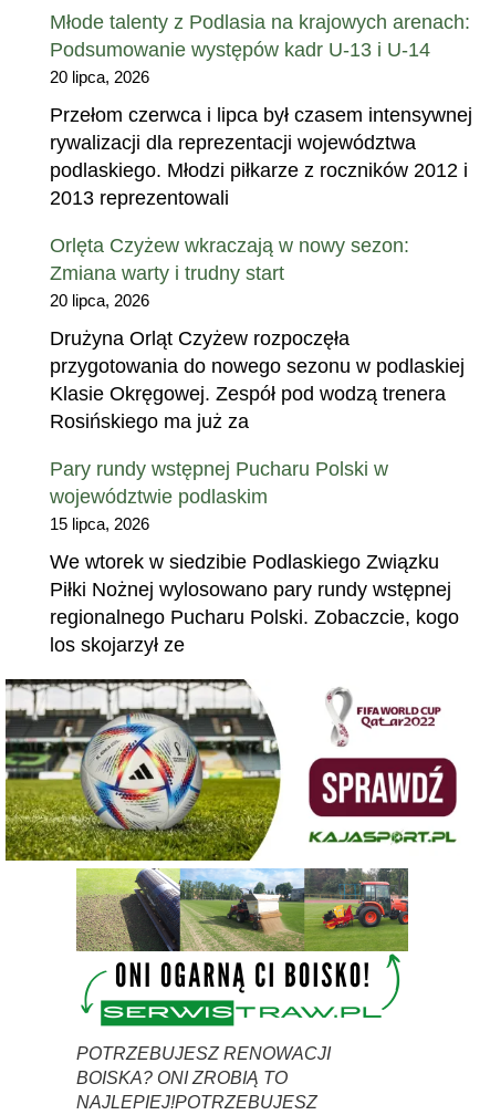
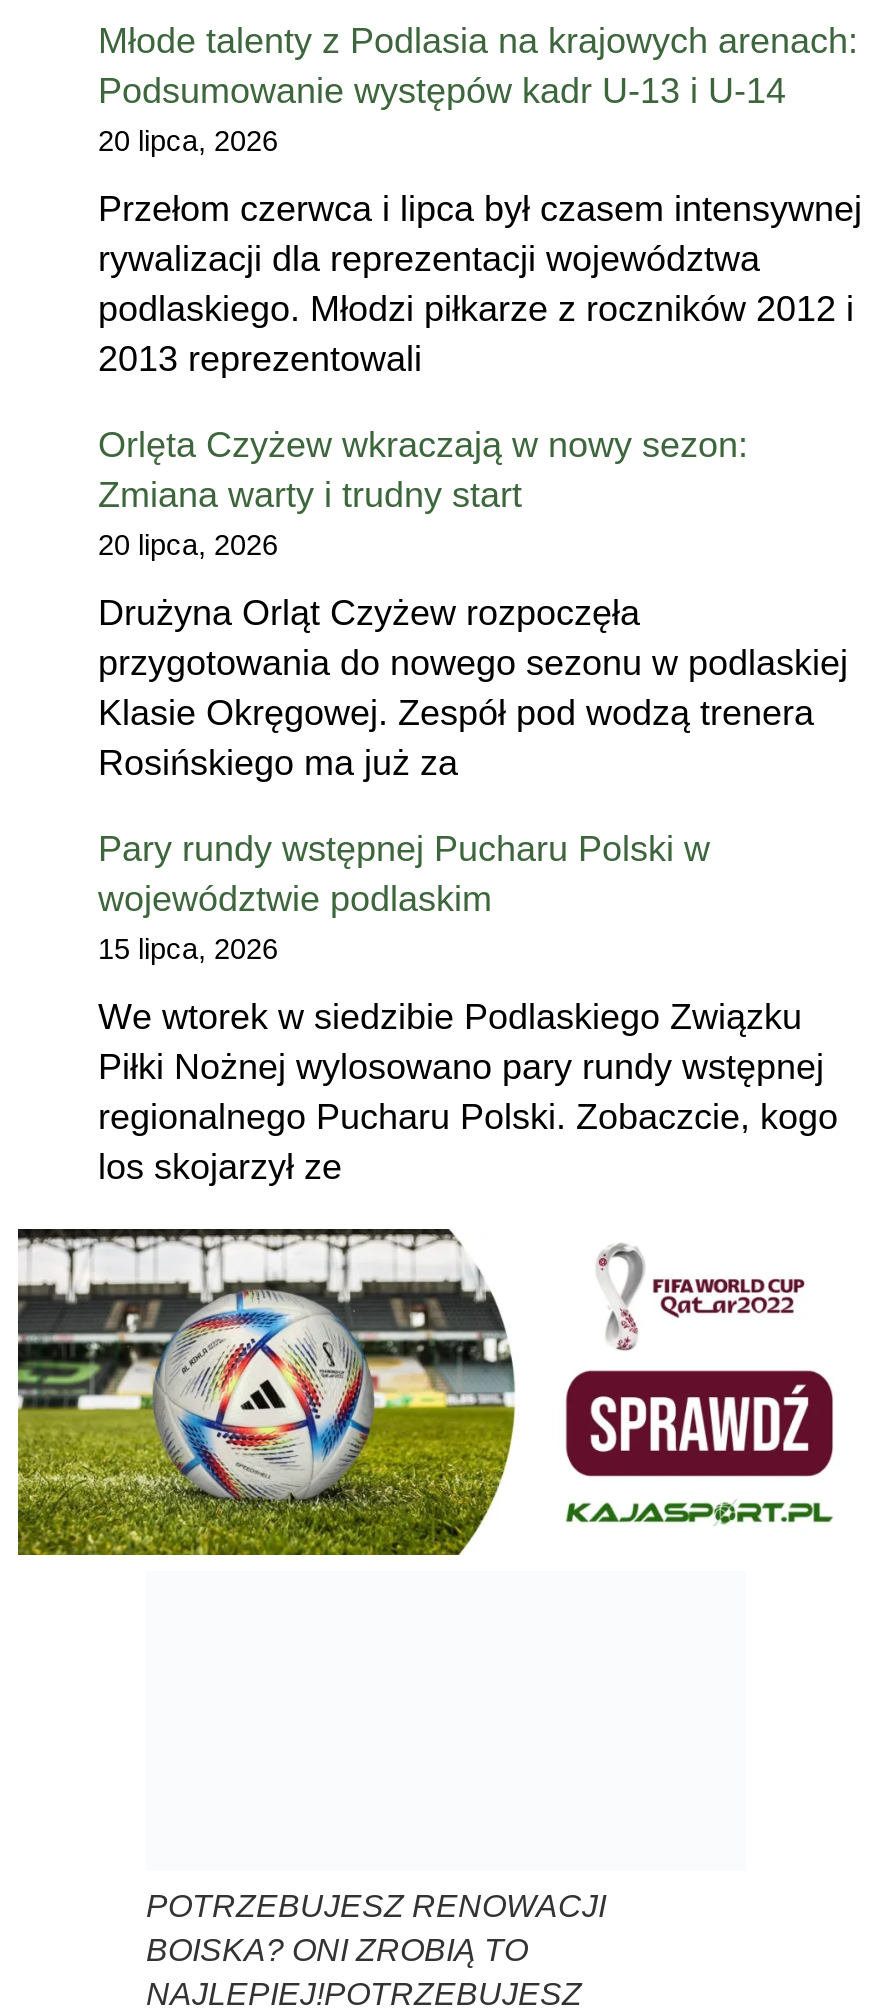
- [image]
